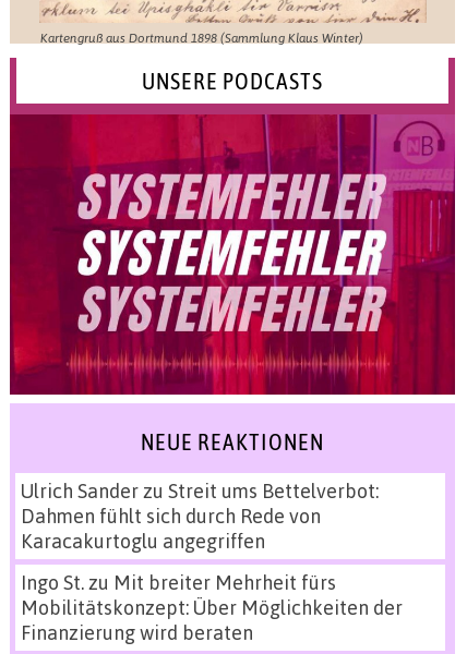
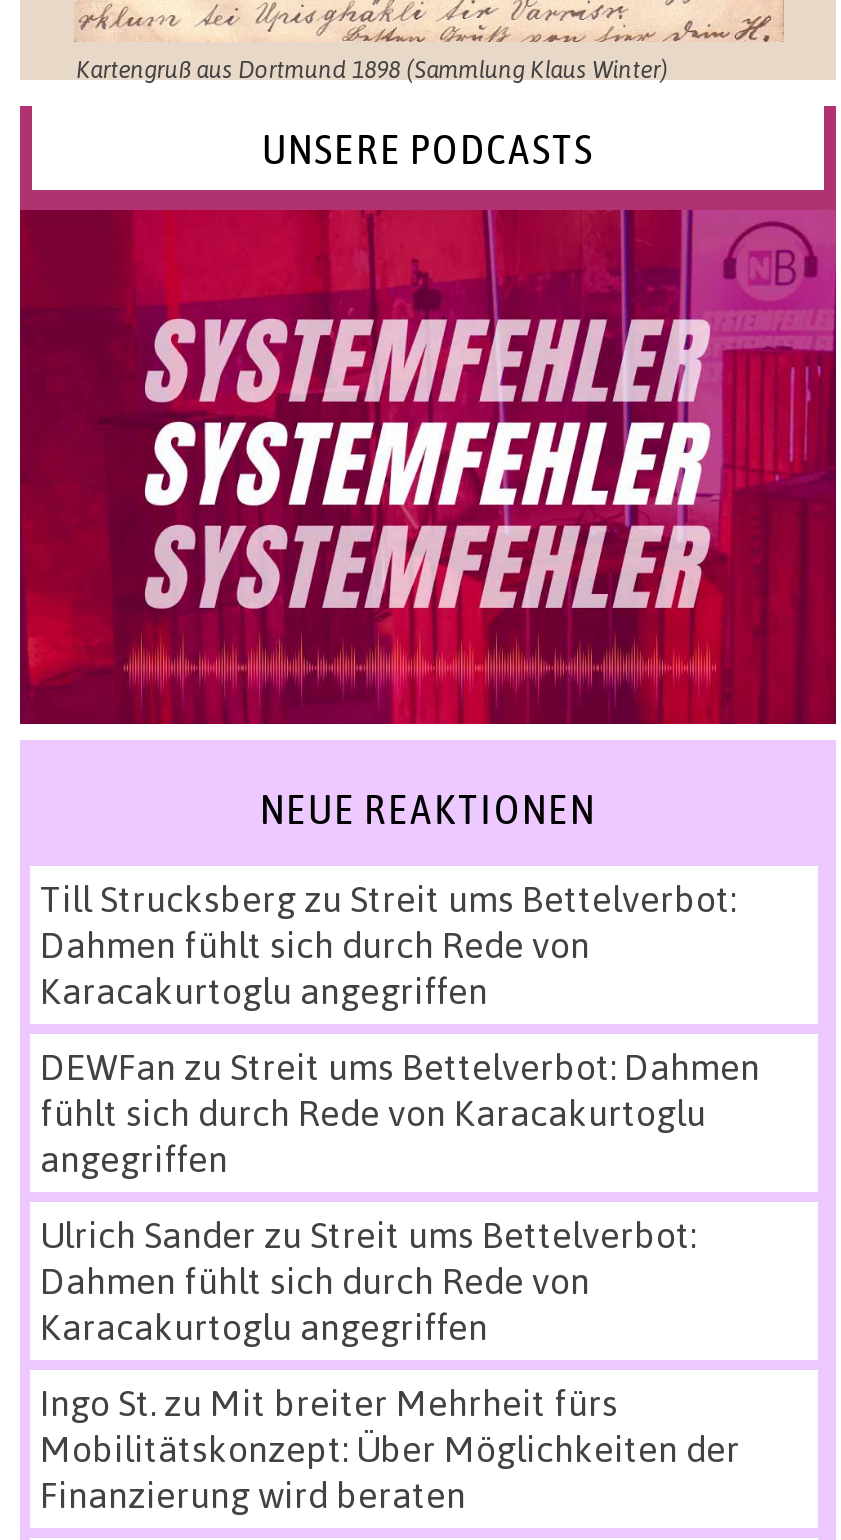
+ Till Strucksberg zu Streit ums Bettelverbot:
+ Dahmen fühlt sich durch Rede von
+ Karacakurtoglu angegriffen
+ DEWFan zu Streit ums Bettelverbot: Dahmen
+ fühlt sich durch Rede von Karacakurtoglu
+ angegriffen
